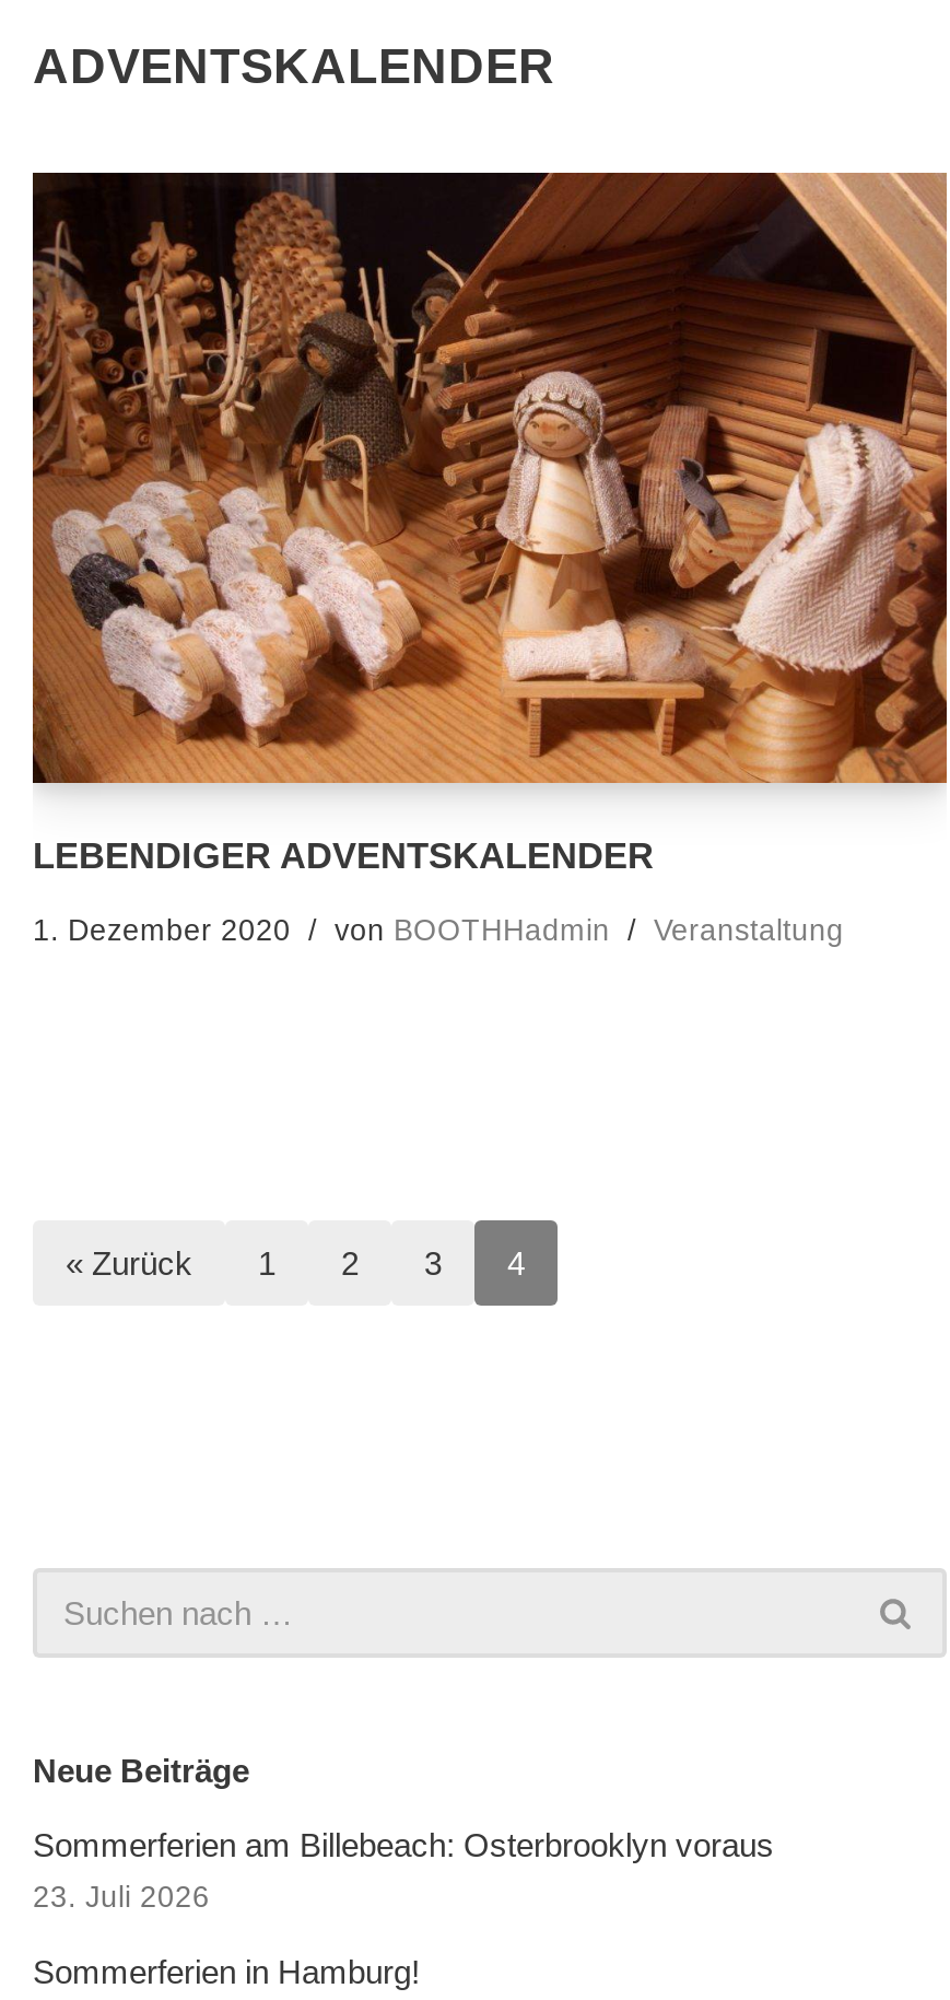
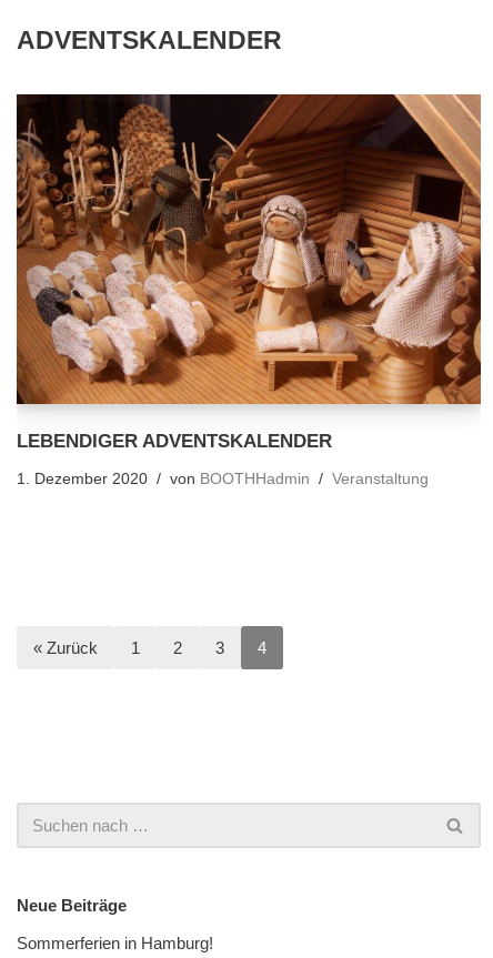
- Sommerferien am Billebeach: Osterbrooklyn voraus
- 23. Juli 2026
